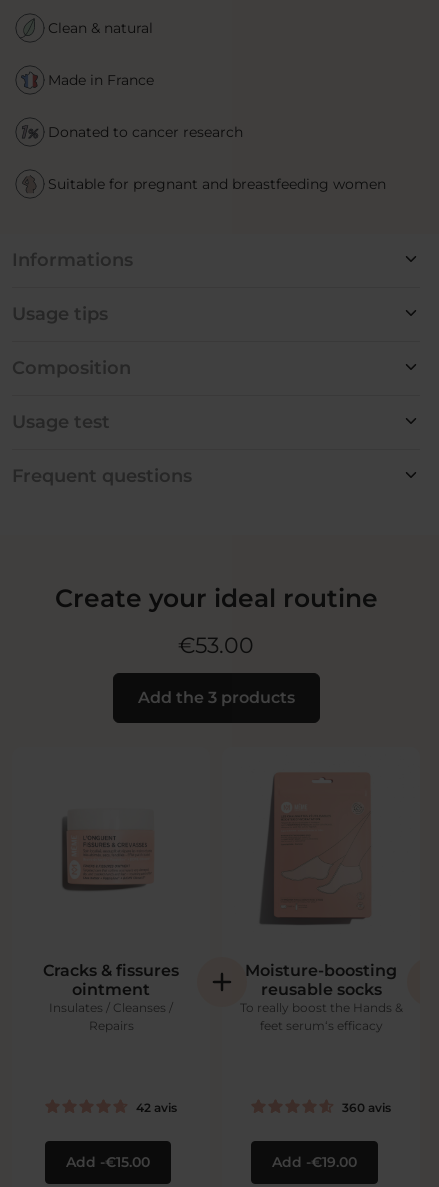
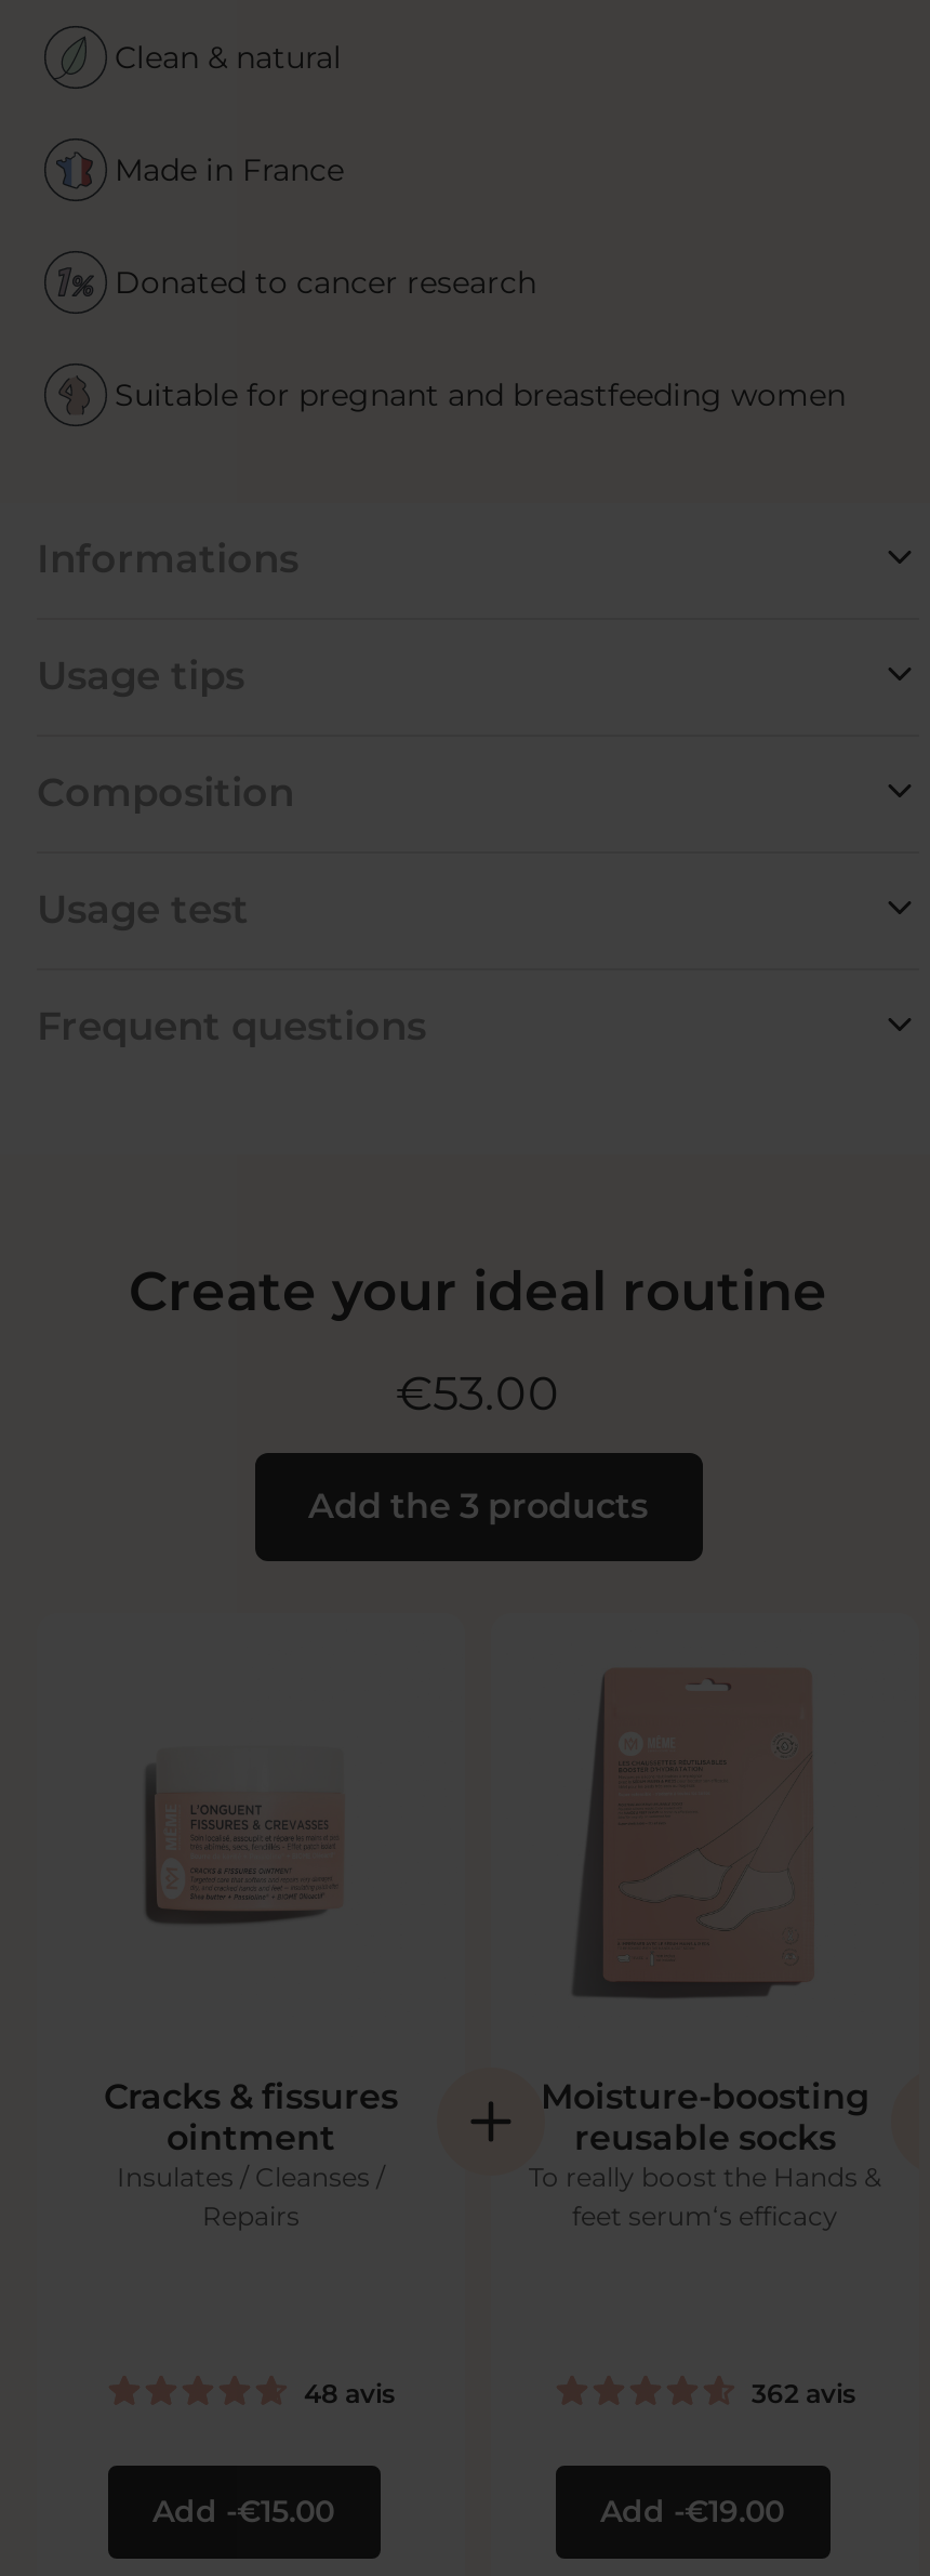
- 42 avis
+ 48 avis

- 360 avis
+ 362 avis
